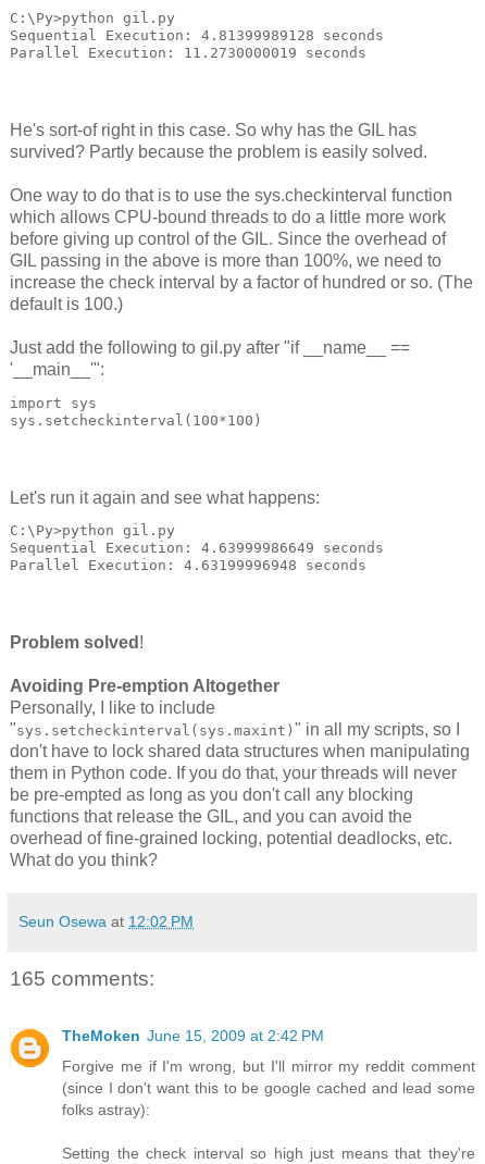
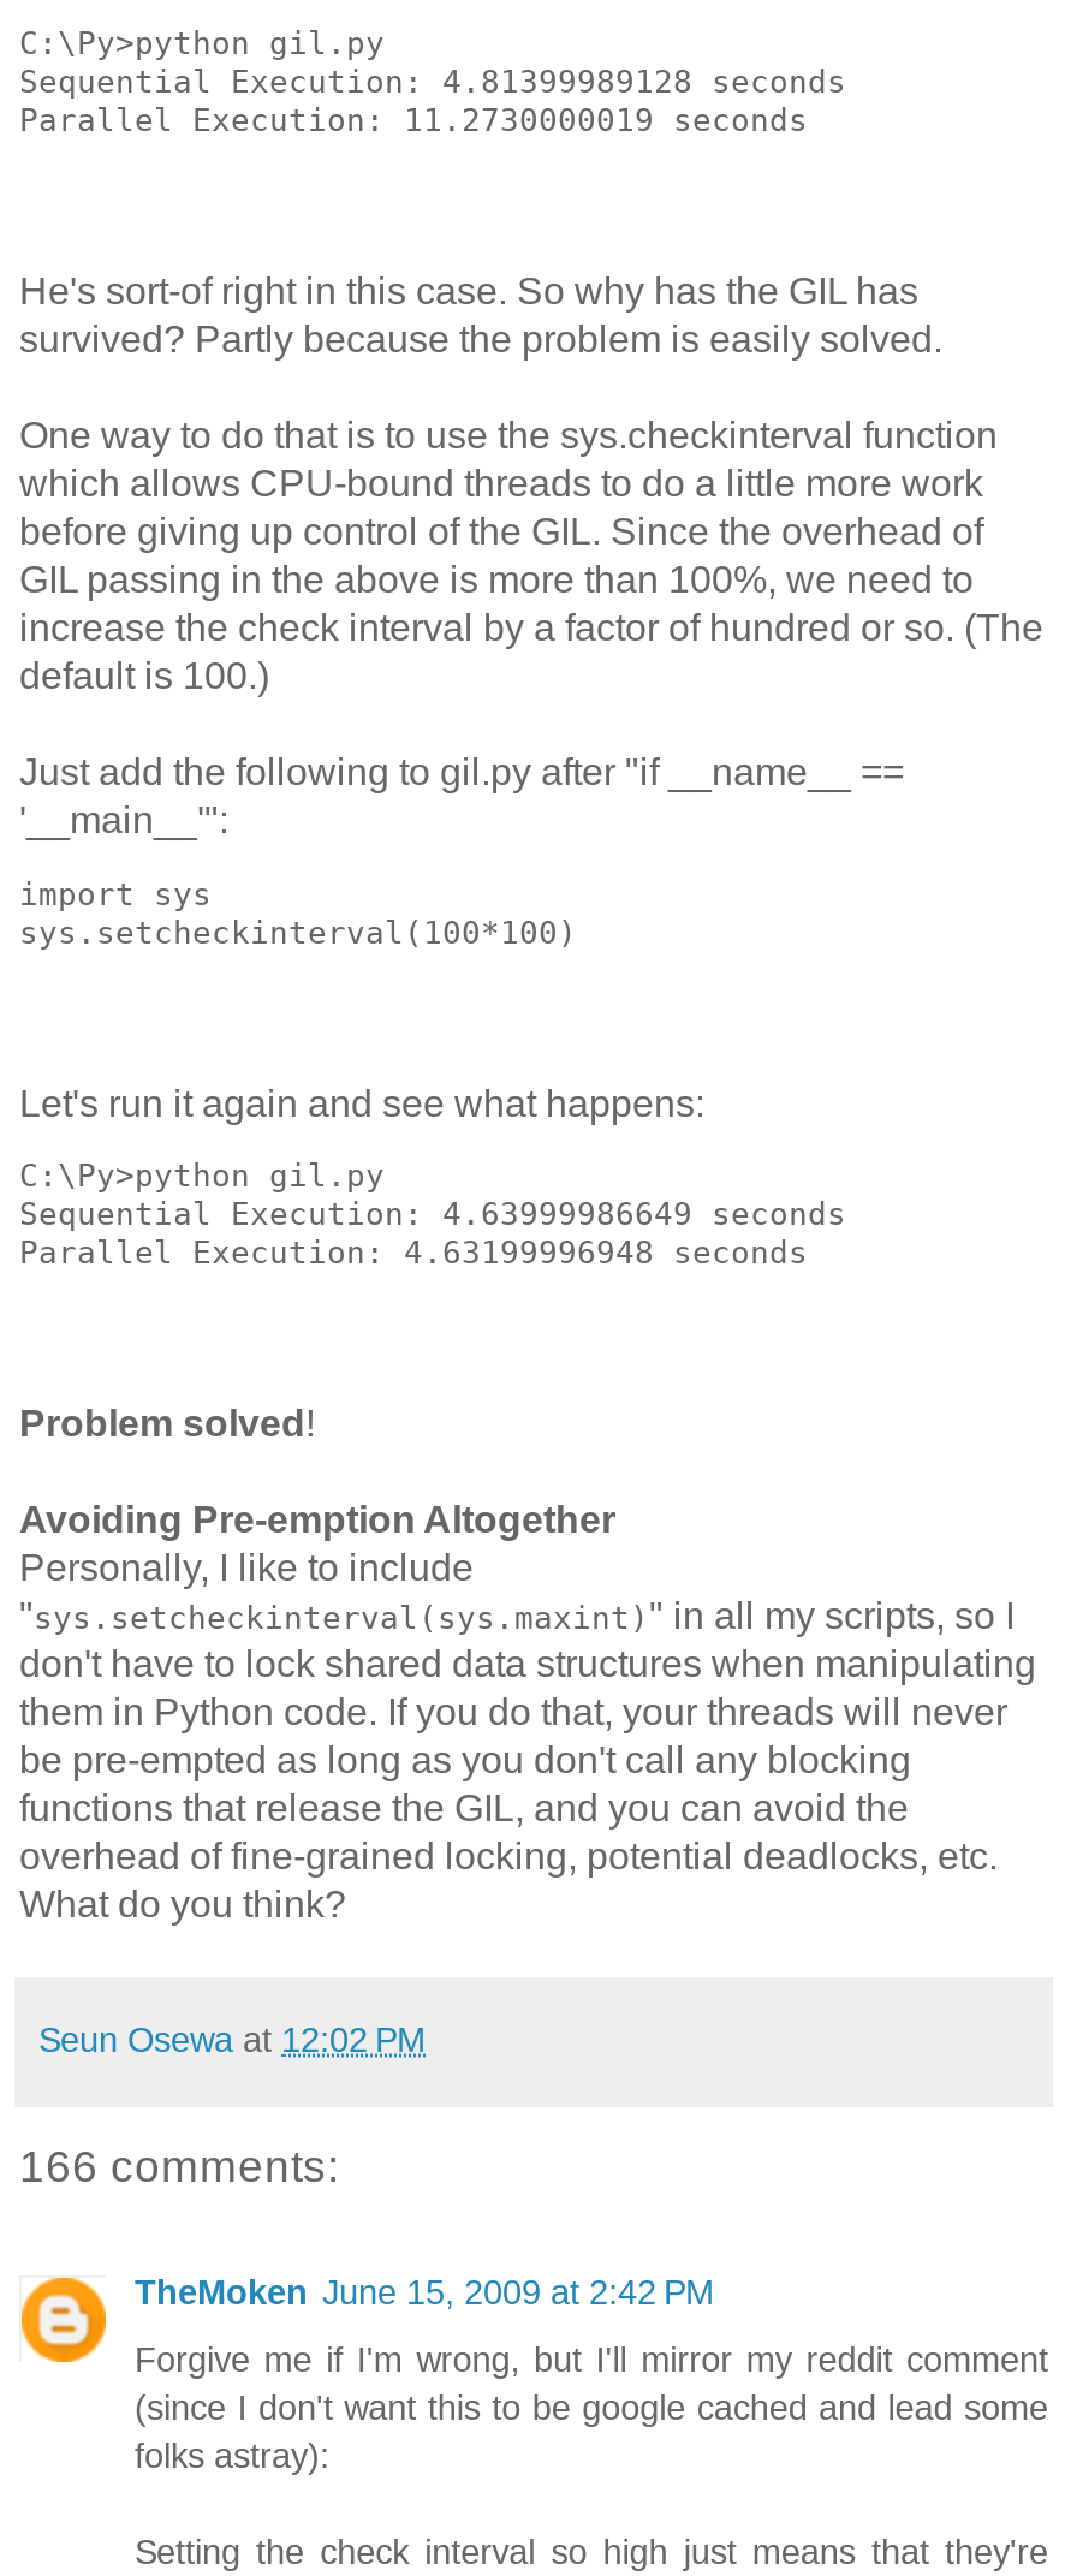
- 165 comments:
+ 166 comments:
